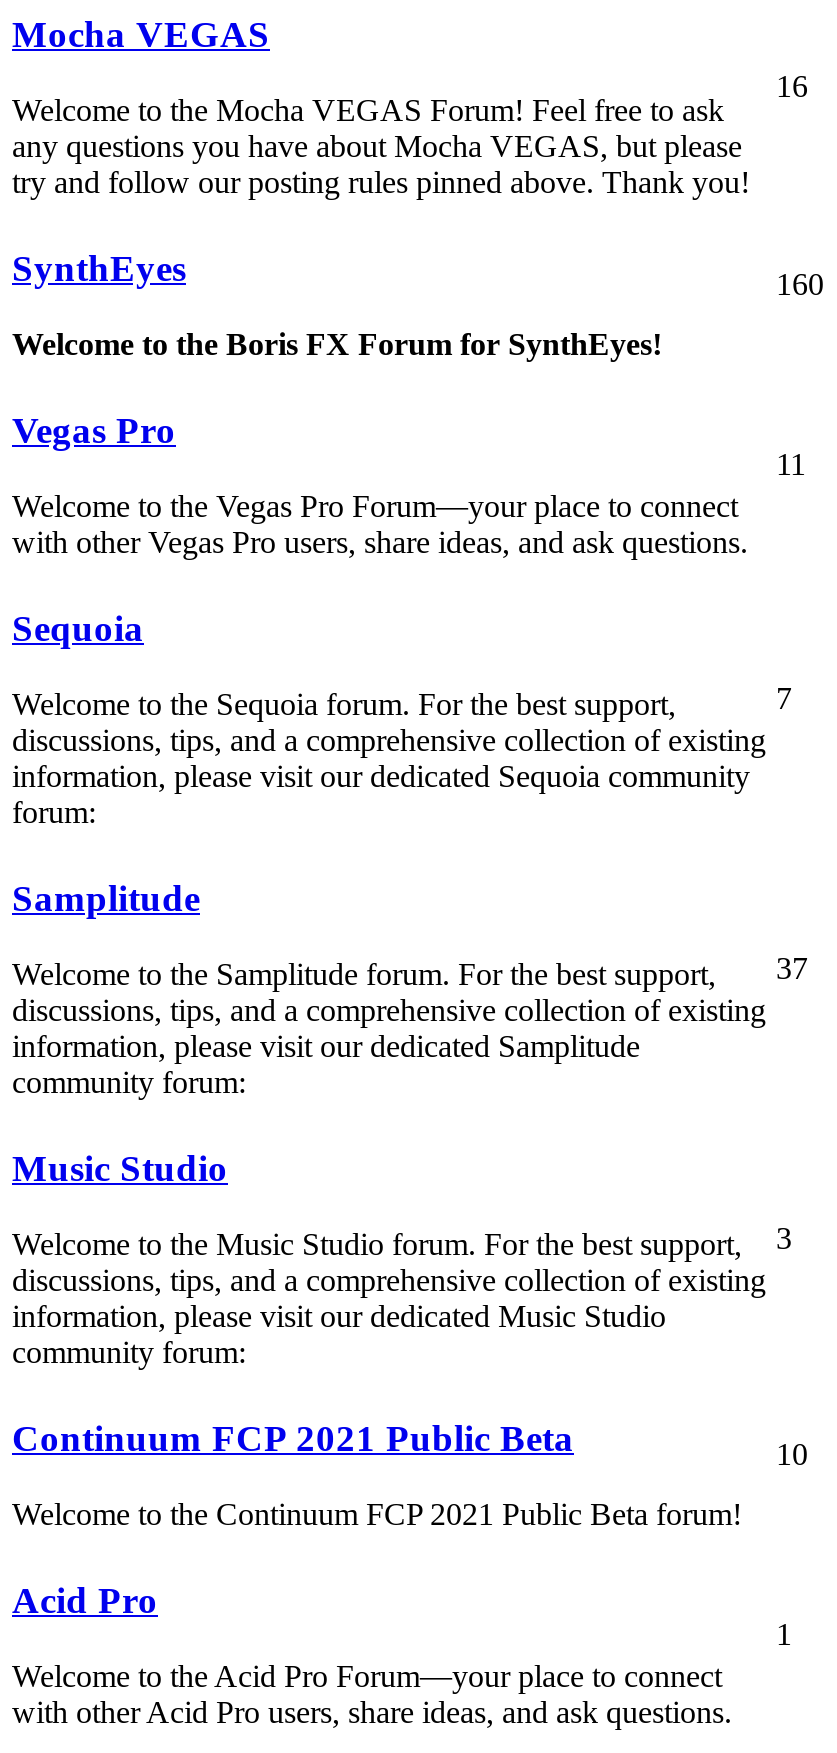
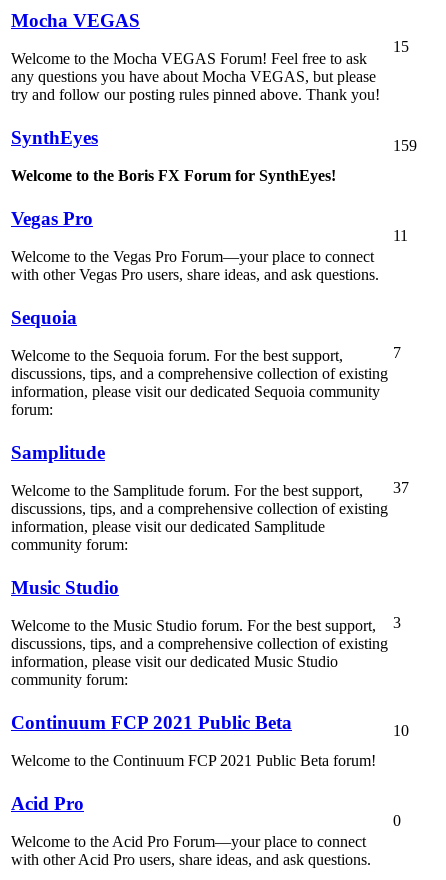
- 16
+ 15

- 160
+ 159

- 1
+ 0
